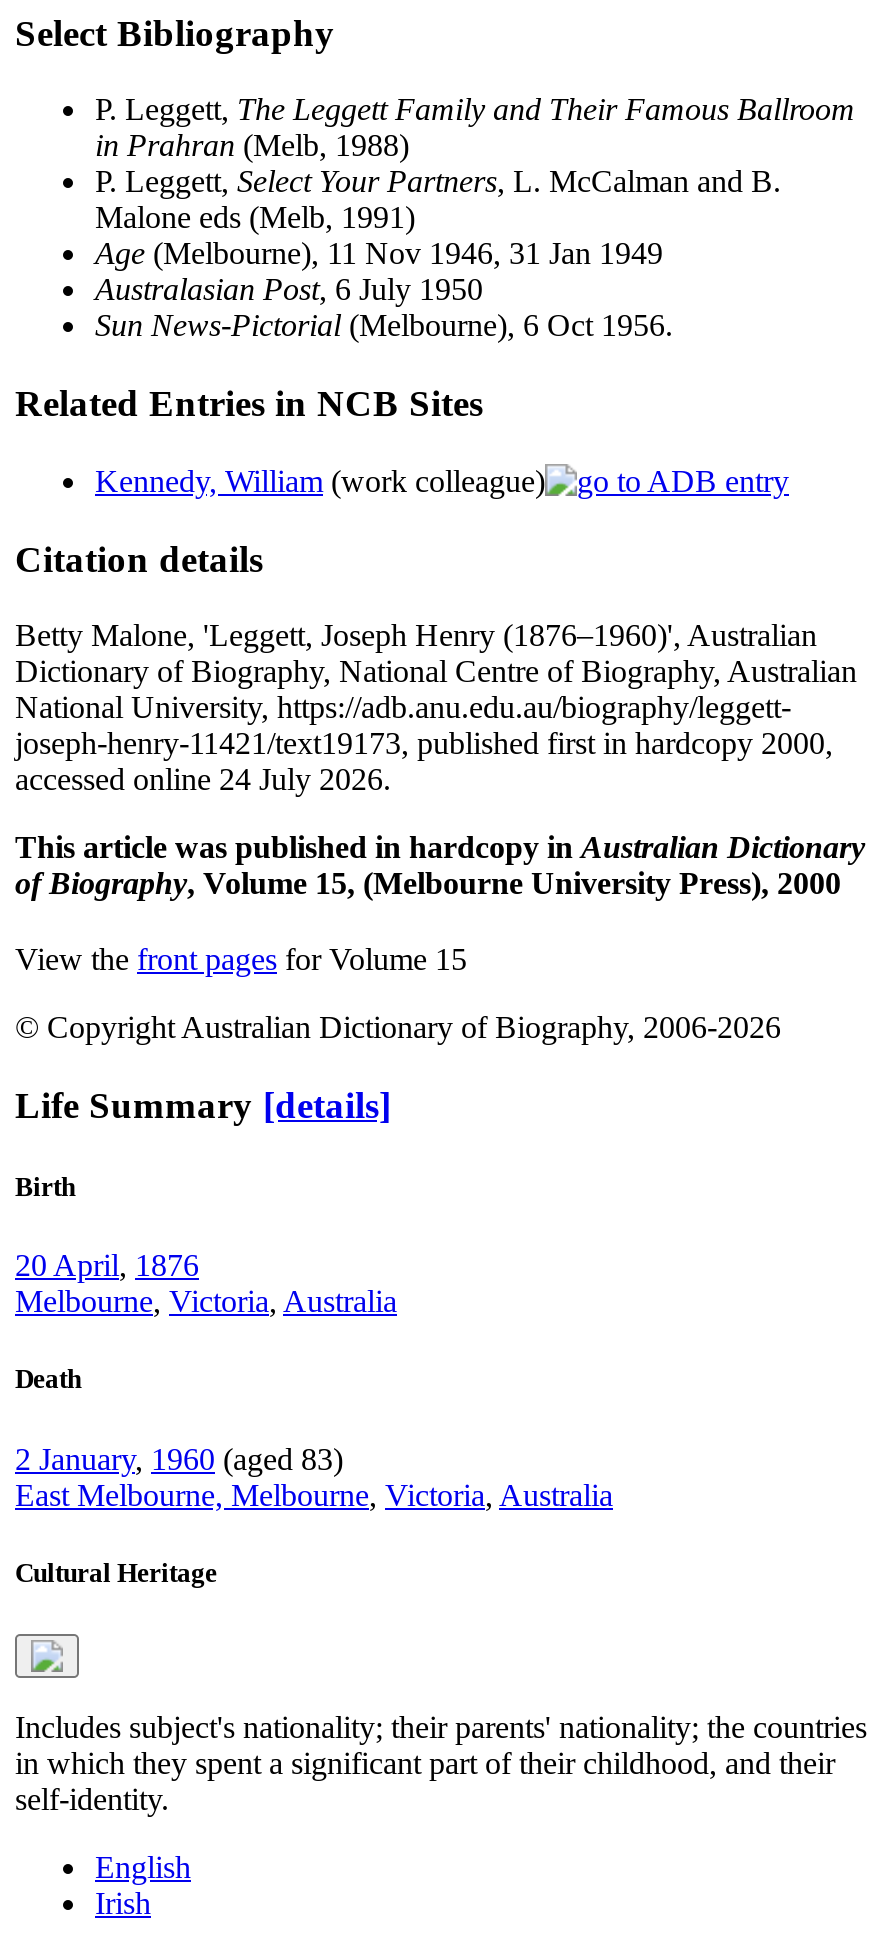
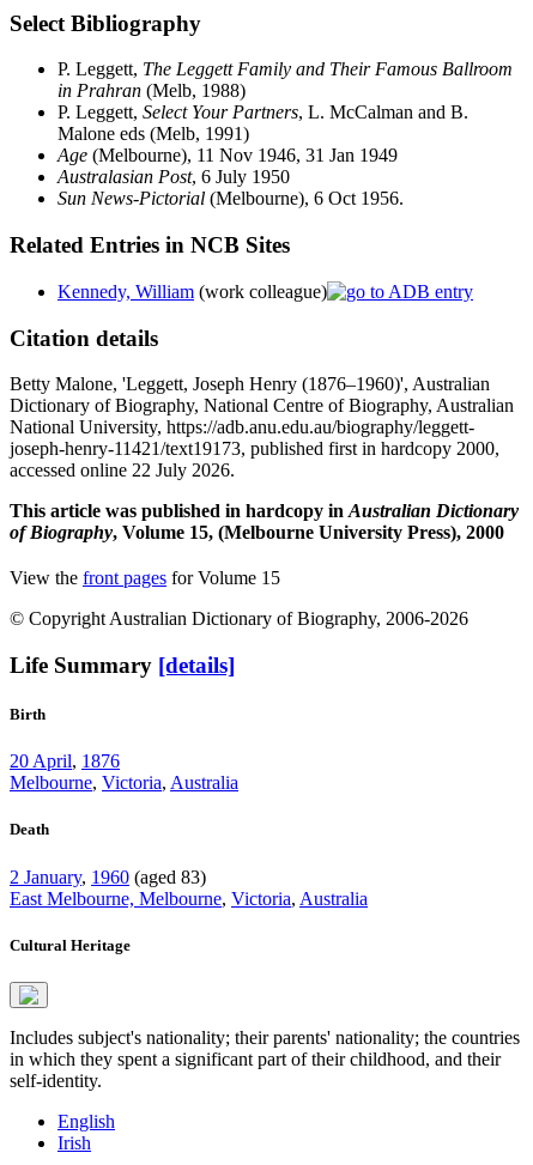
- accessed online 24 July 2026.
+ accessed online 22 July 2026.
